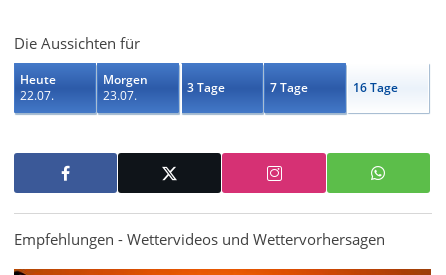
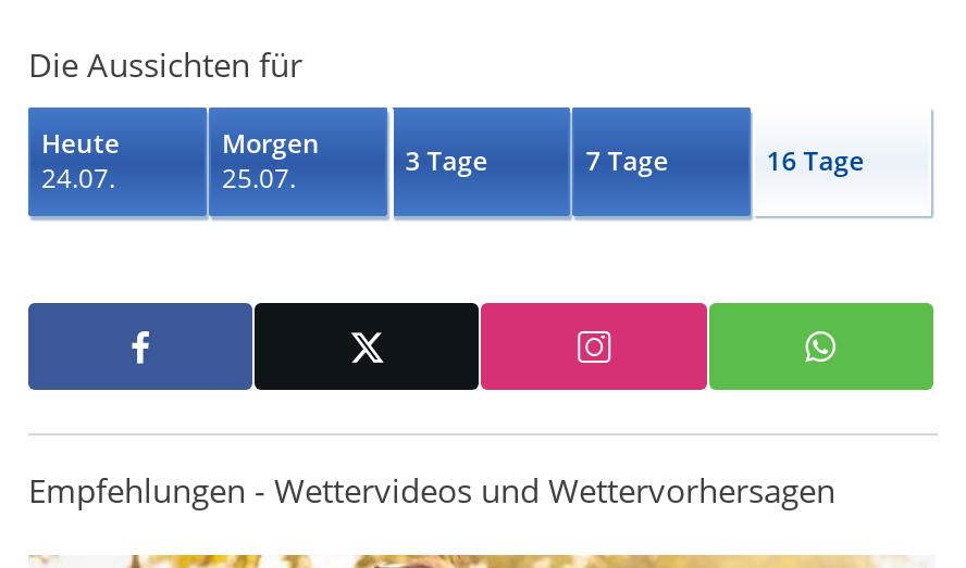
- 22.07.
+ 24.07.

- 23.07.
+ 25.07.
